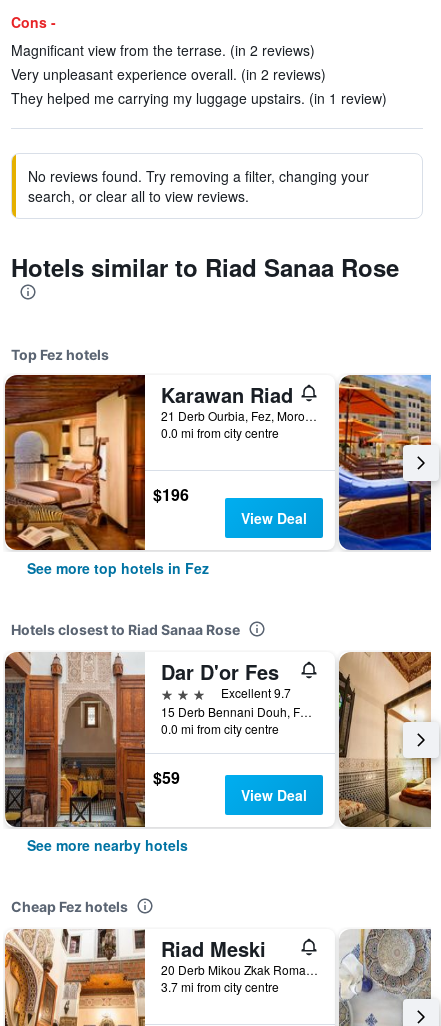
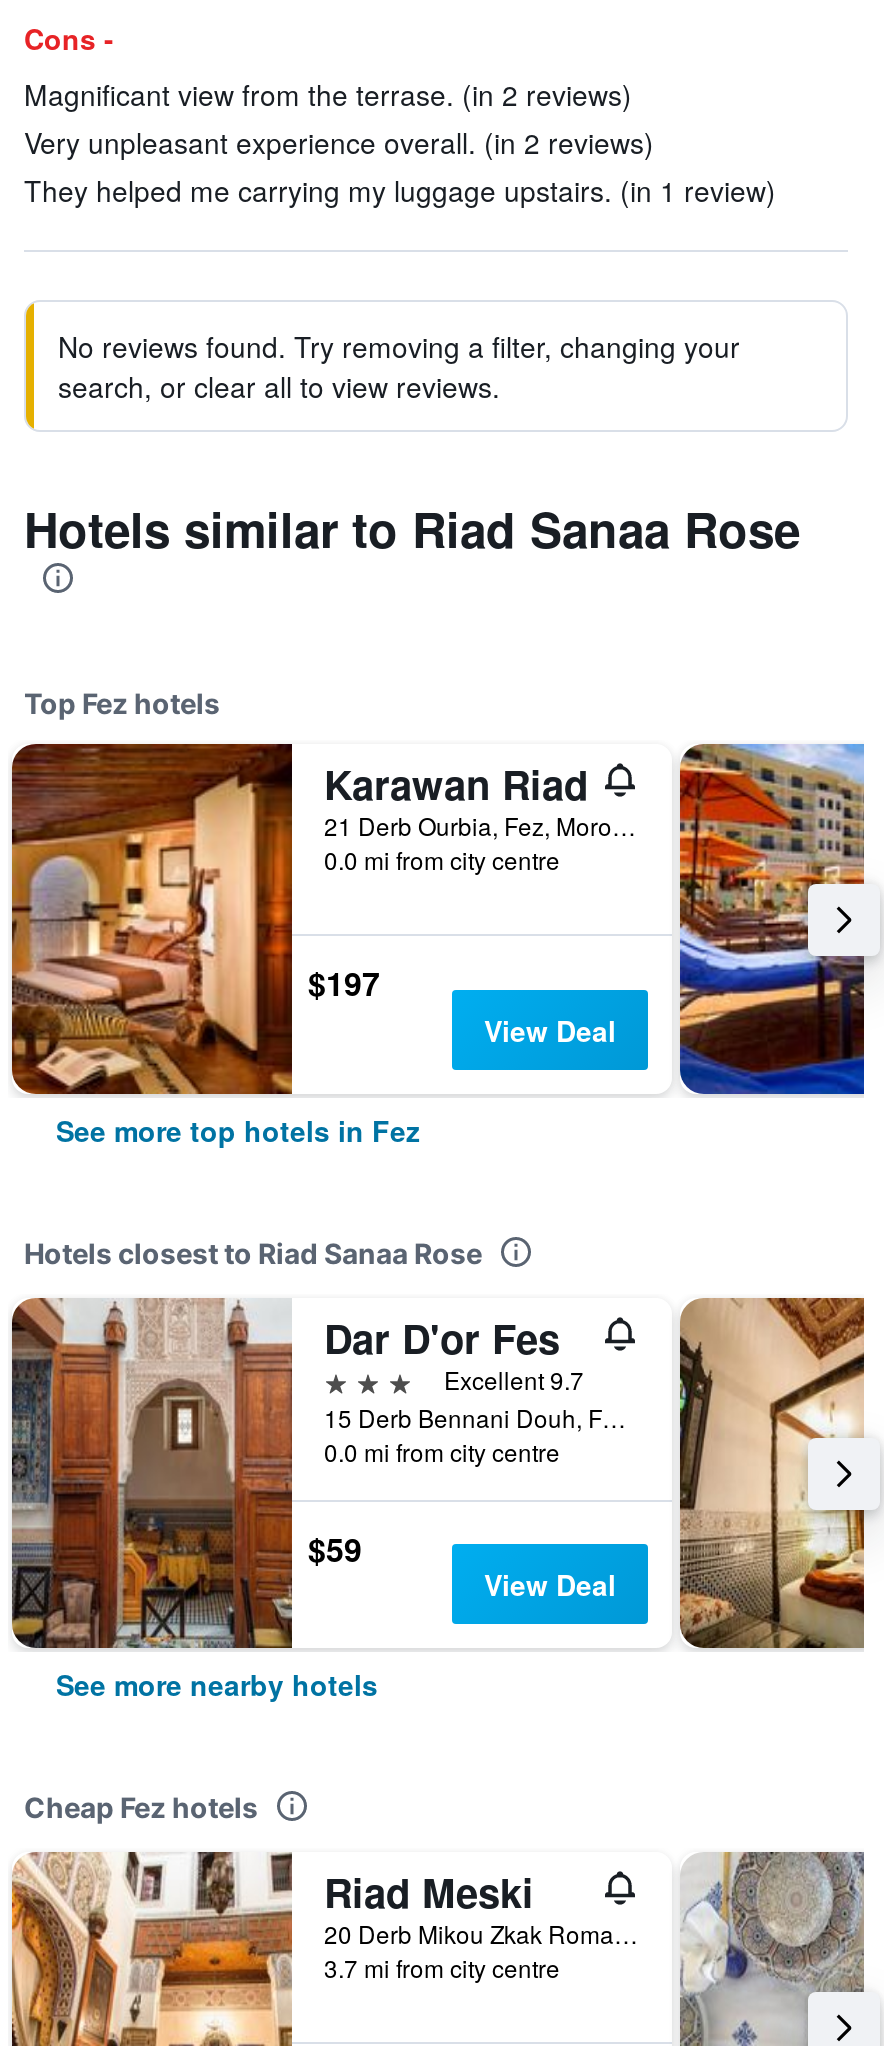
- $196
+ $197
